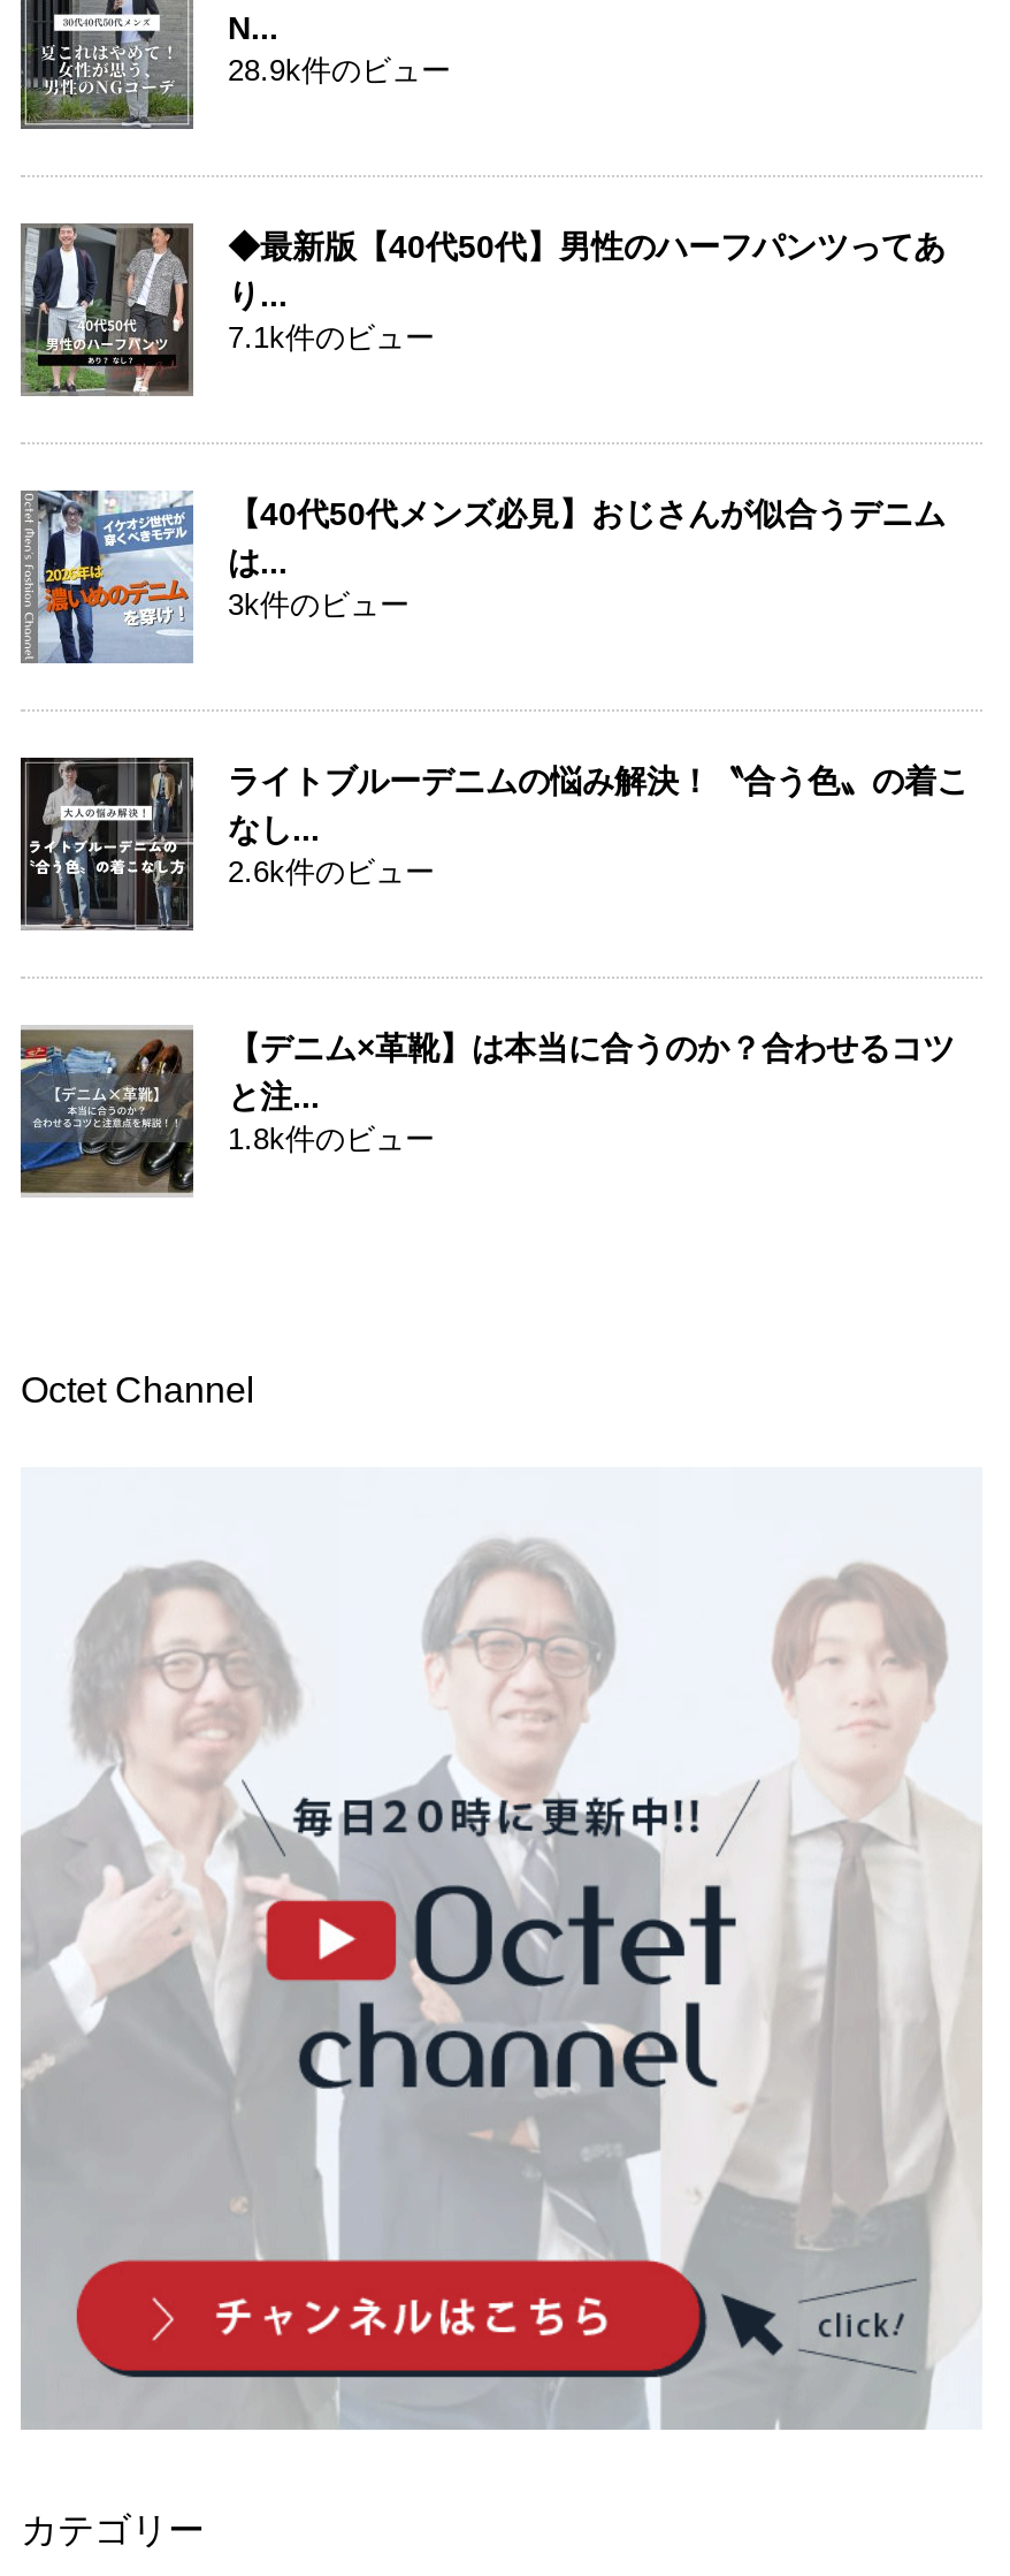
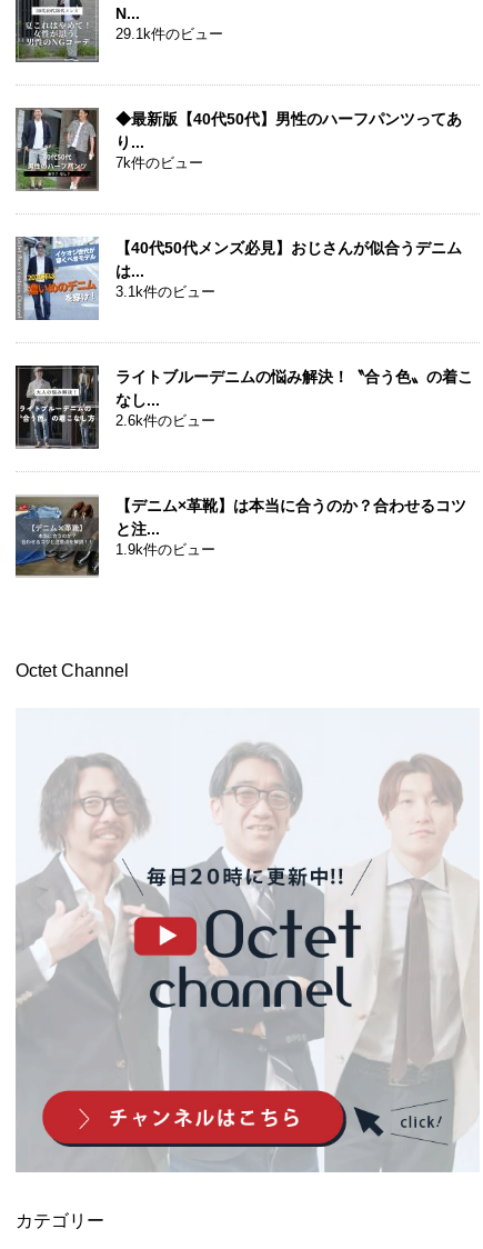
- 28.9k件のビュー
+ 29.1k件のビュー

- 7.1k件のビュー
+ 7k件のビュー

- 3k件のビュー
+ 3.1k件のビュー

- 1.8k件のビュー
+ 1.9k件のビュー
